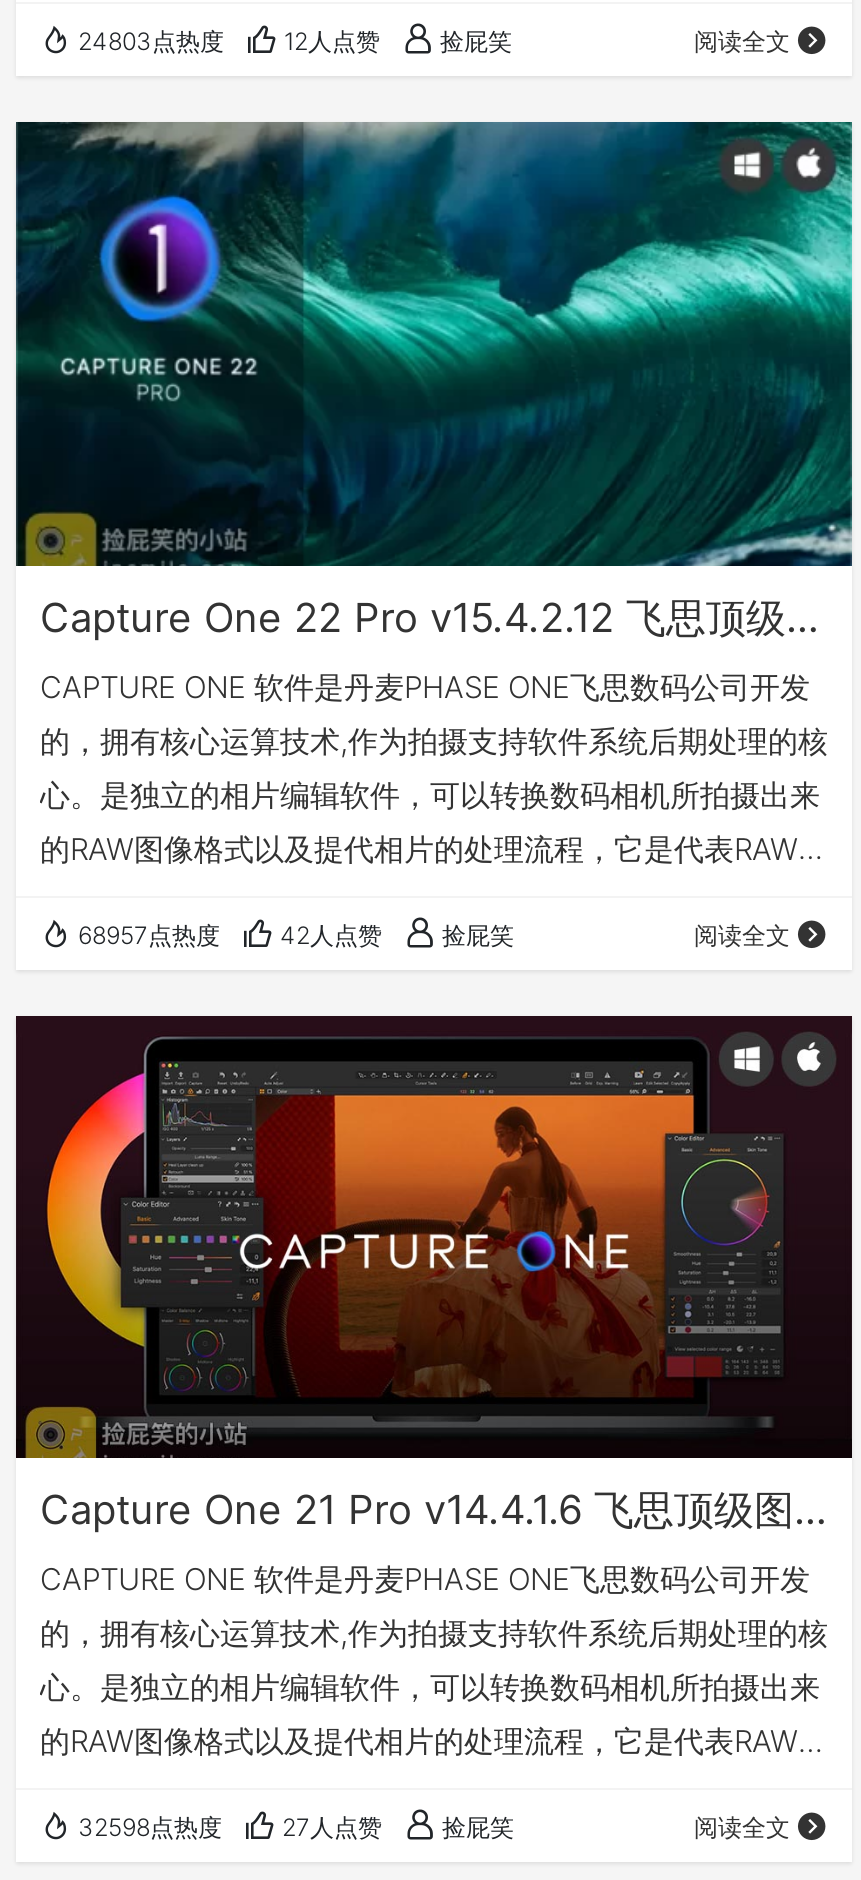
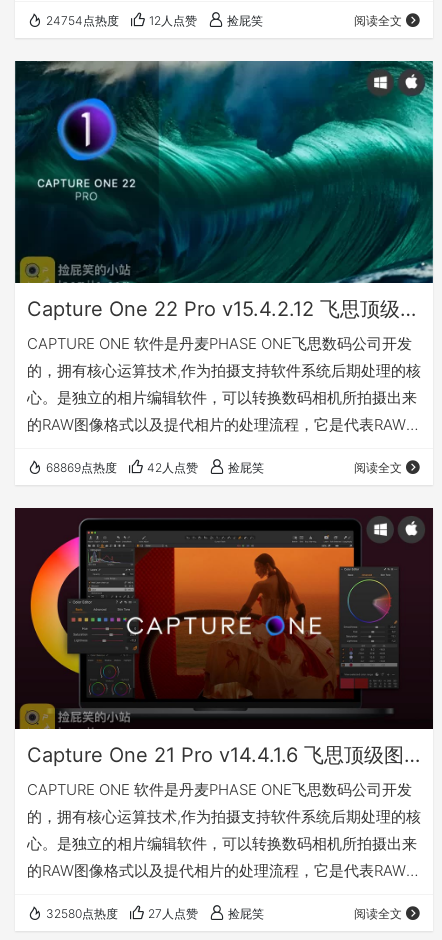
- 24803点热度 12人点赞 捡屁笑
+ 24754点热度 12人点赞 捡屁笑

- 68957点热度 42人点赞 捡屁笑
+ 68869点热度 42人点赞 捡屁笑

- 32598点热度 27人点赞 捡屁笑
+ 32580点热度 27人点赞 捡屁笑
